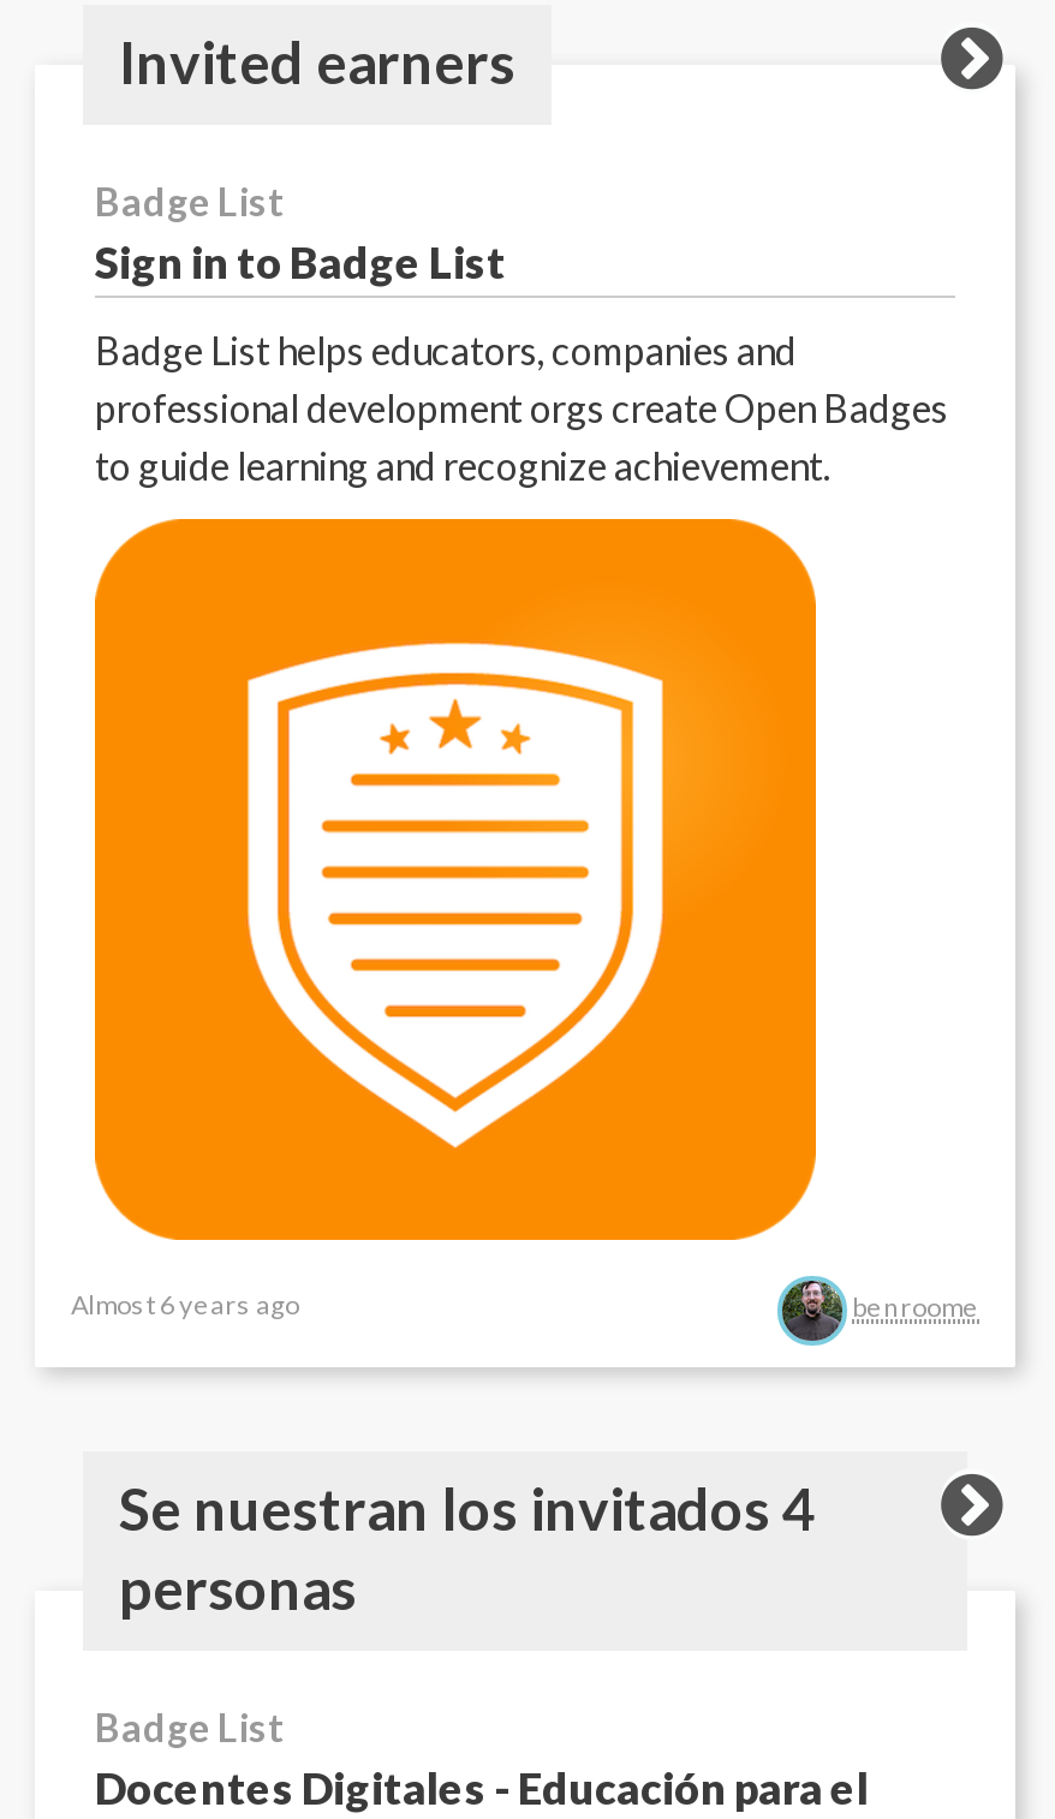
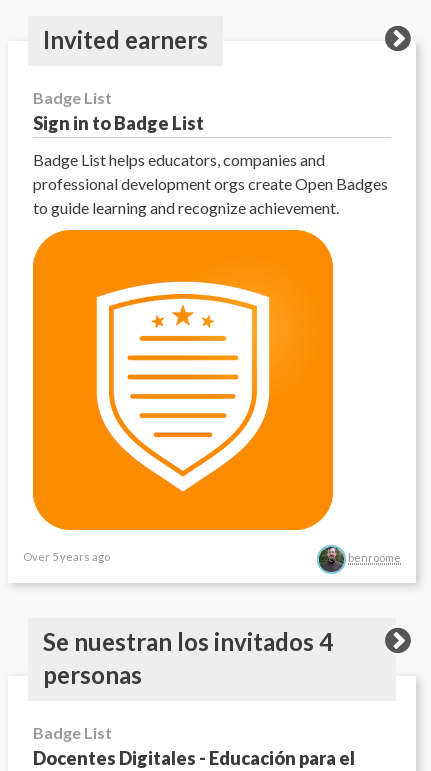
- Almost 6 years ago
+ Over 5 years ago
